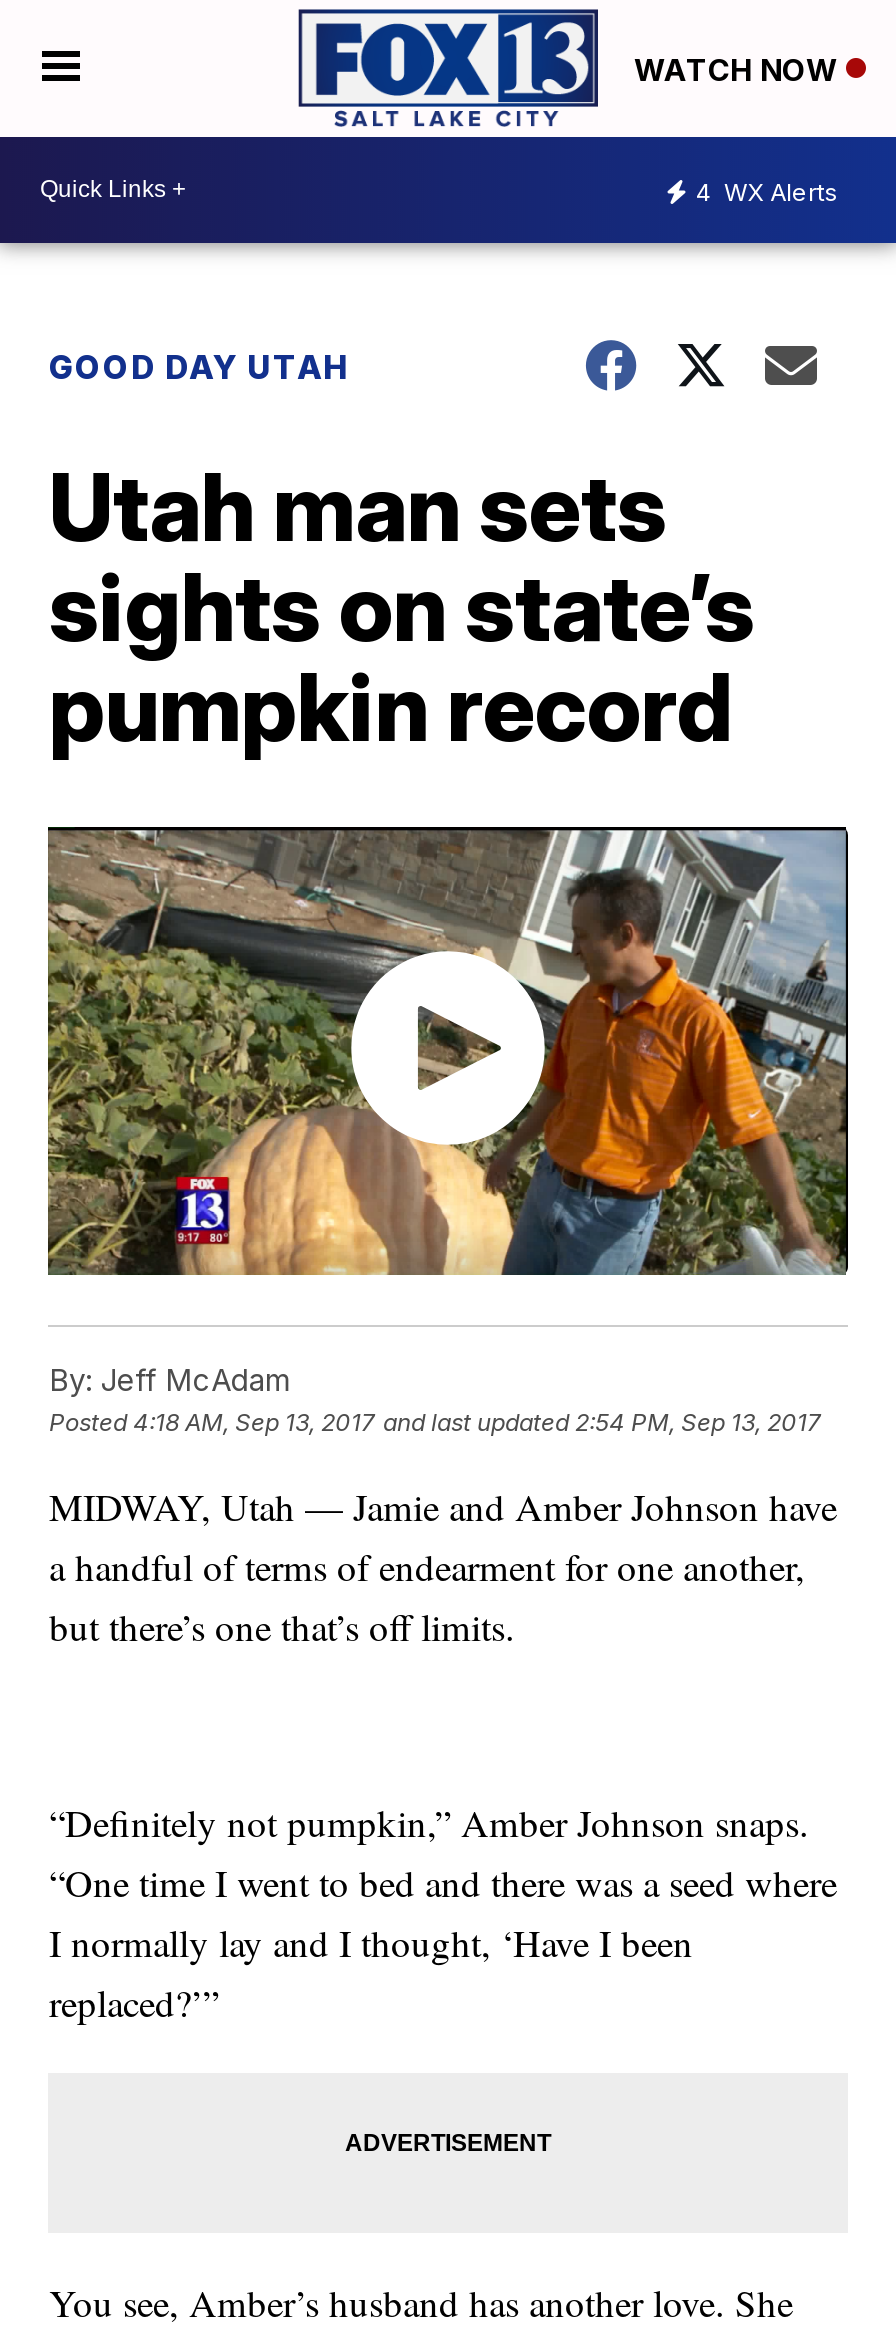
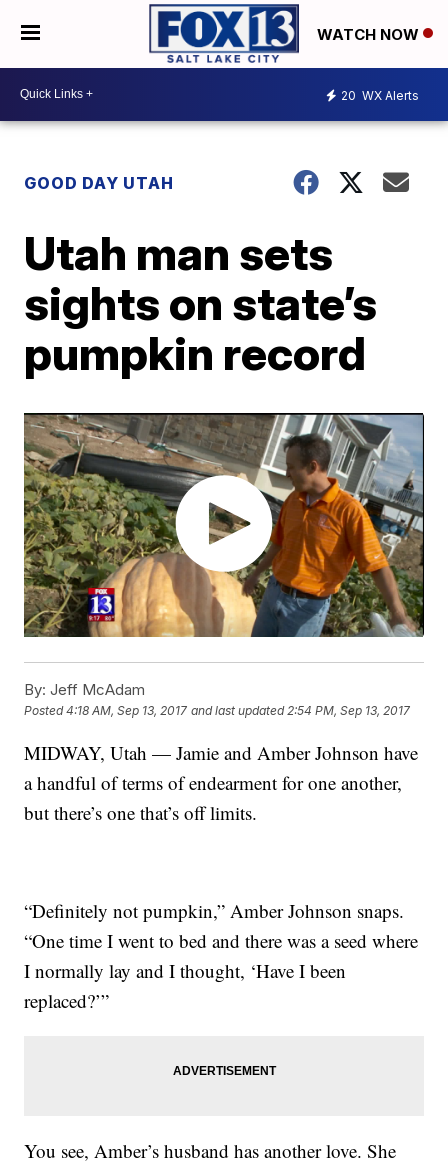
- 4 WX Alerts
+ 20 WX Alerts
